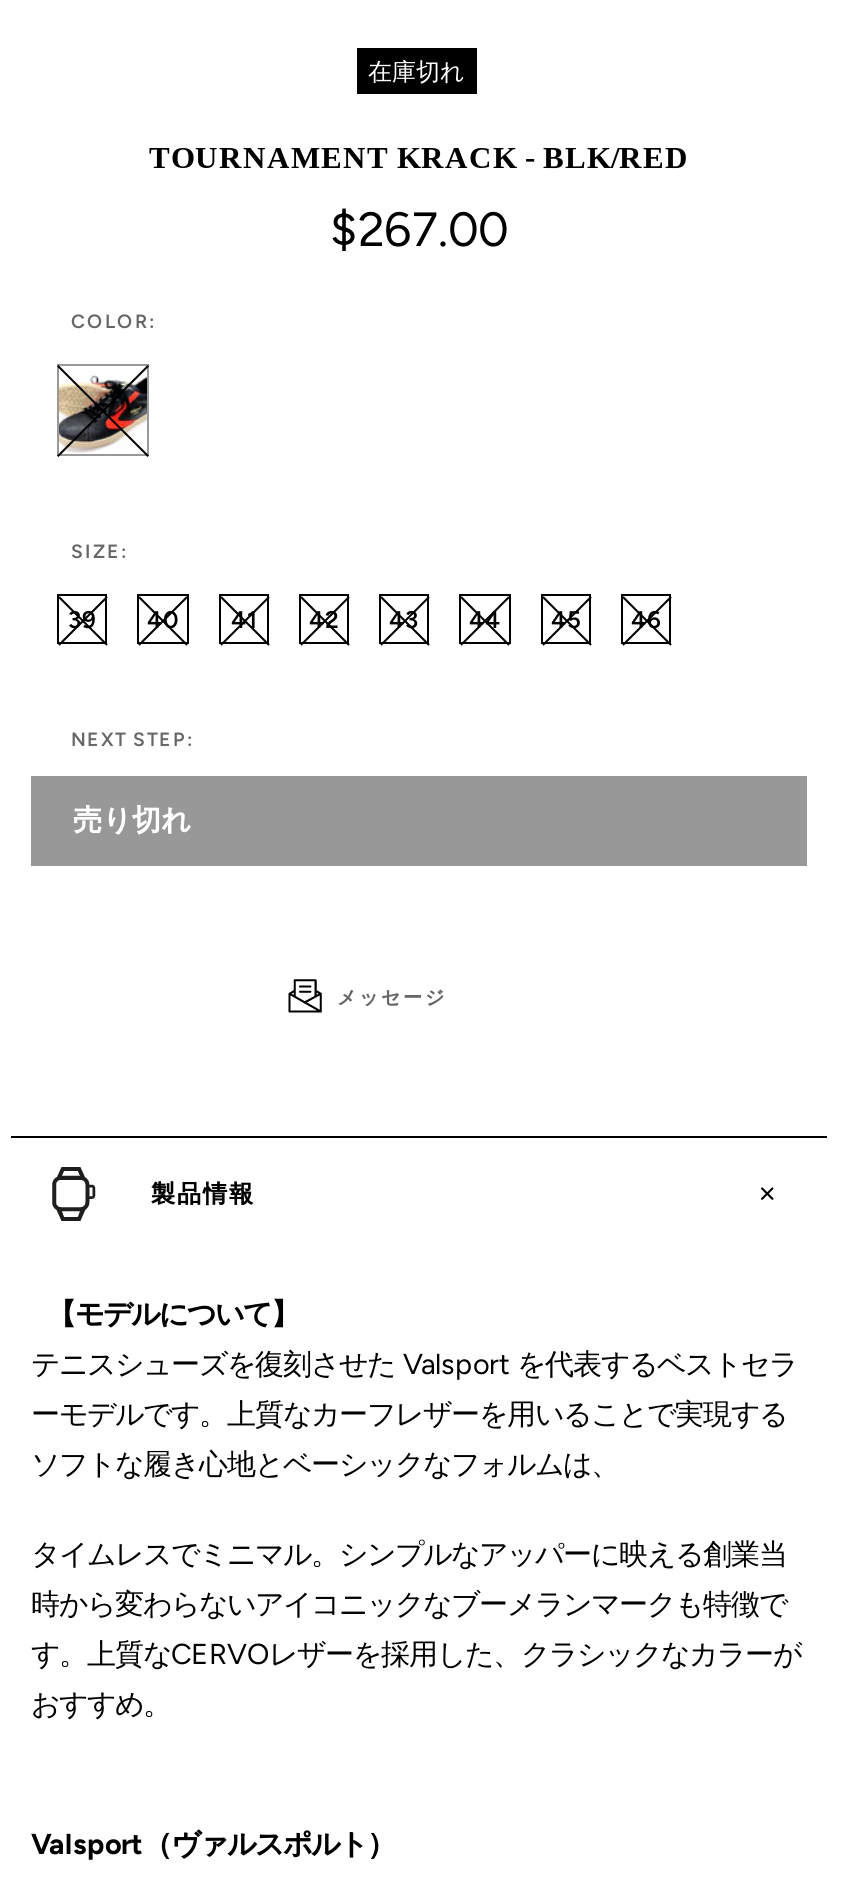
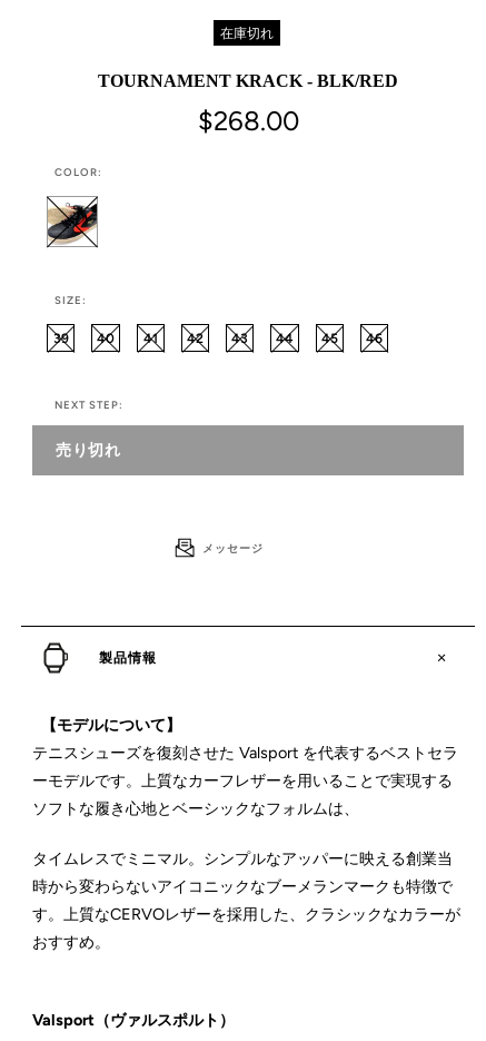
- $267.00
+ $268.00
